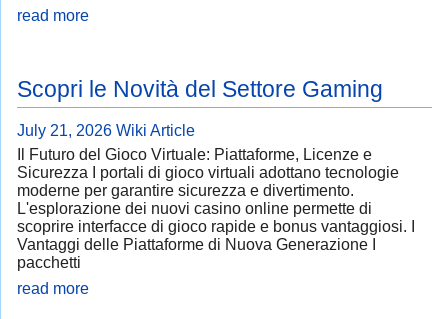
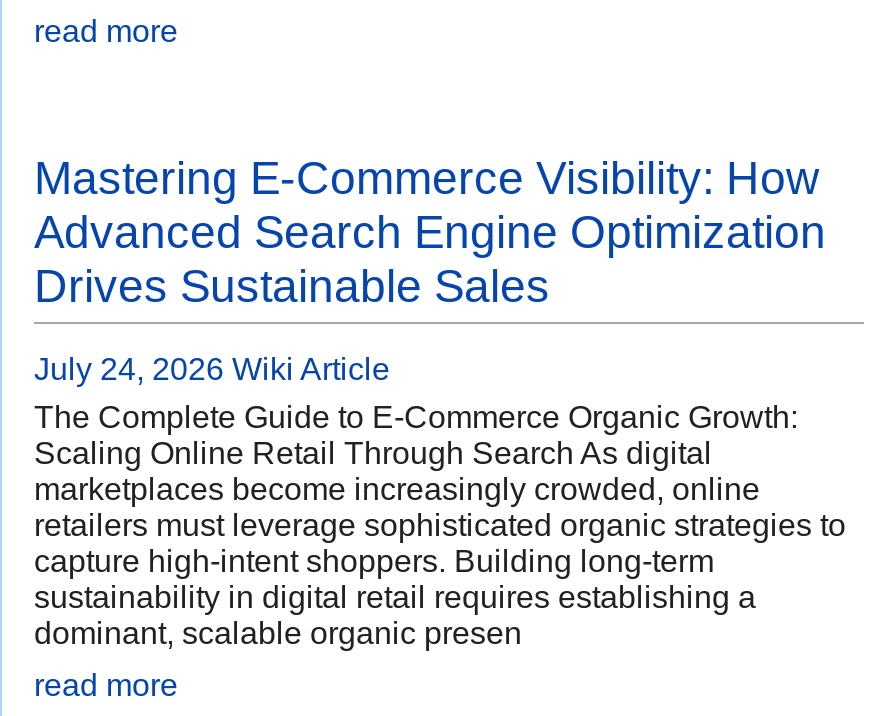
- Scopri le Novità del Settore Gaming
+ Mastering E-Commerce Visibility: How
+ Advanced Search Engine Optimization
+ Drives Sustainable Sales

- July 21, 2026 Wiki Article
- Il Futuro del Gioco Virtuale: Piattaforme, Licenze e
- Sicurezza I portali di gioco virtuali adottano tecnologie
- moderne per garantire sicurezza e divertimento.
- L'esplorazione dei nuovi casino online permette di
- scoprire interfacce di gioco rapide e bonus vantaggiosi. I
- Vantaggi delle Piattaforme di Nuova Generazione I
- pacchetti
+ July 24, 2026 Wiki Article
+ The Complete Guide to E-Commerce Organic Growth:
+ Scaling Online Retail Through Search As digital
+ marketplaces become increasingly crowded, online
+ retailers must leverage sophisticated organic strategies to
+ capture high-intent shoppers. Building long-term
+ sustainability in digital retail requires establishing a
+ dominant, scalable organic presen
